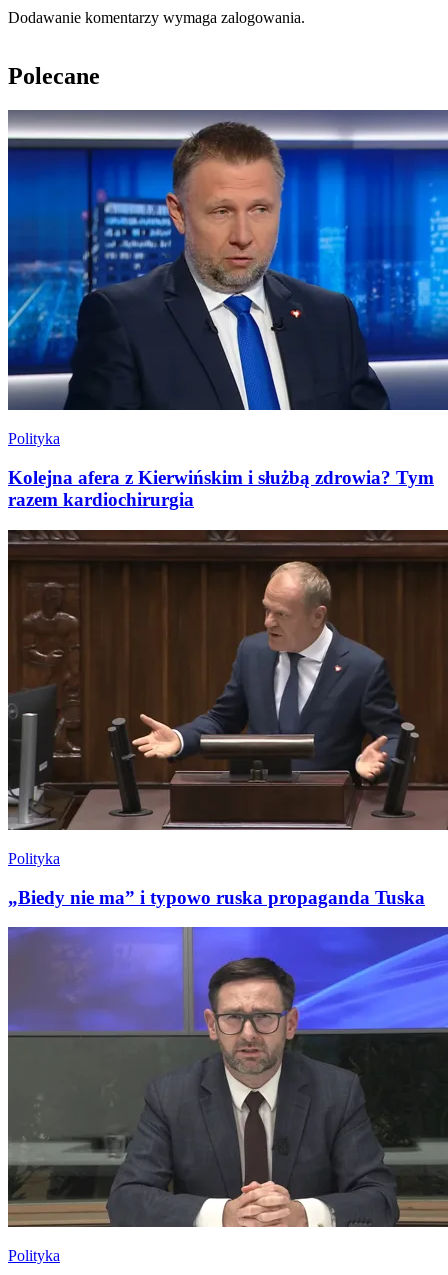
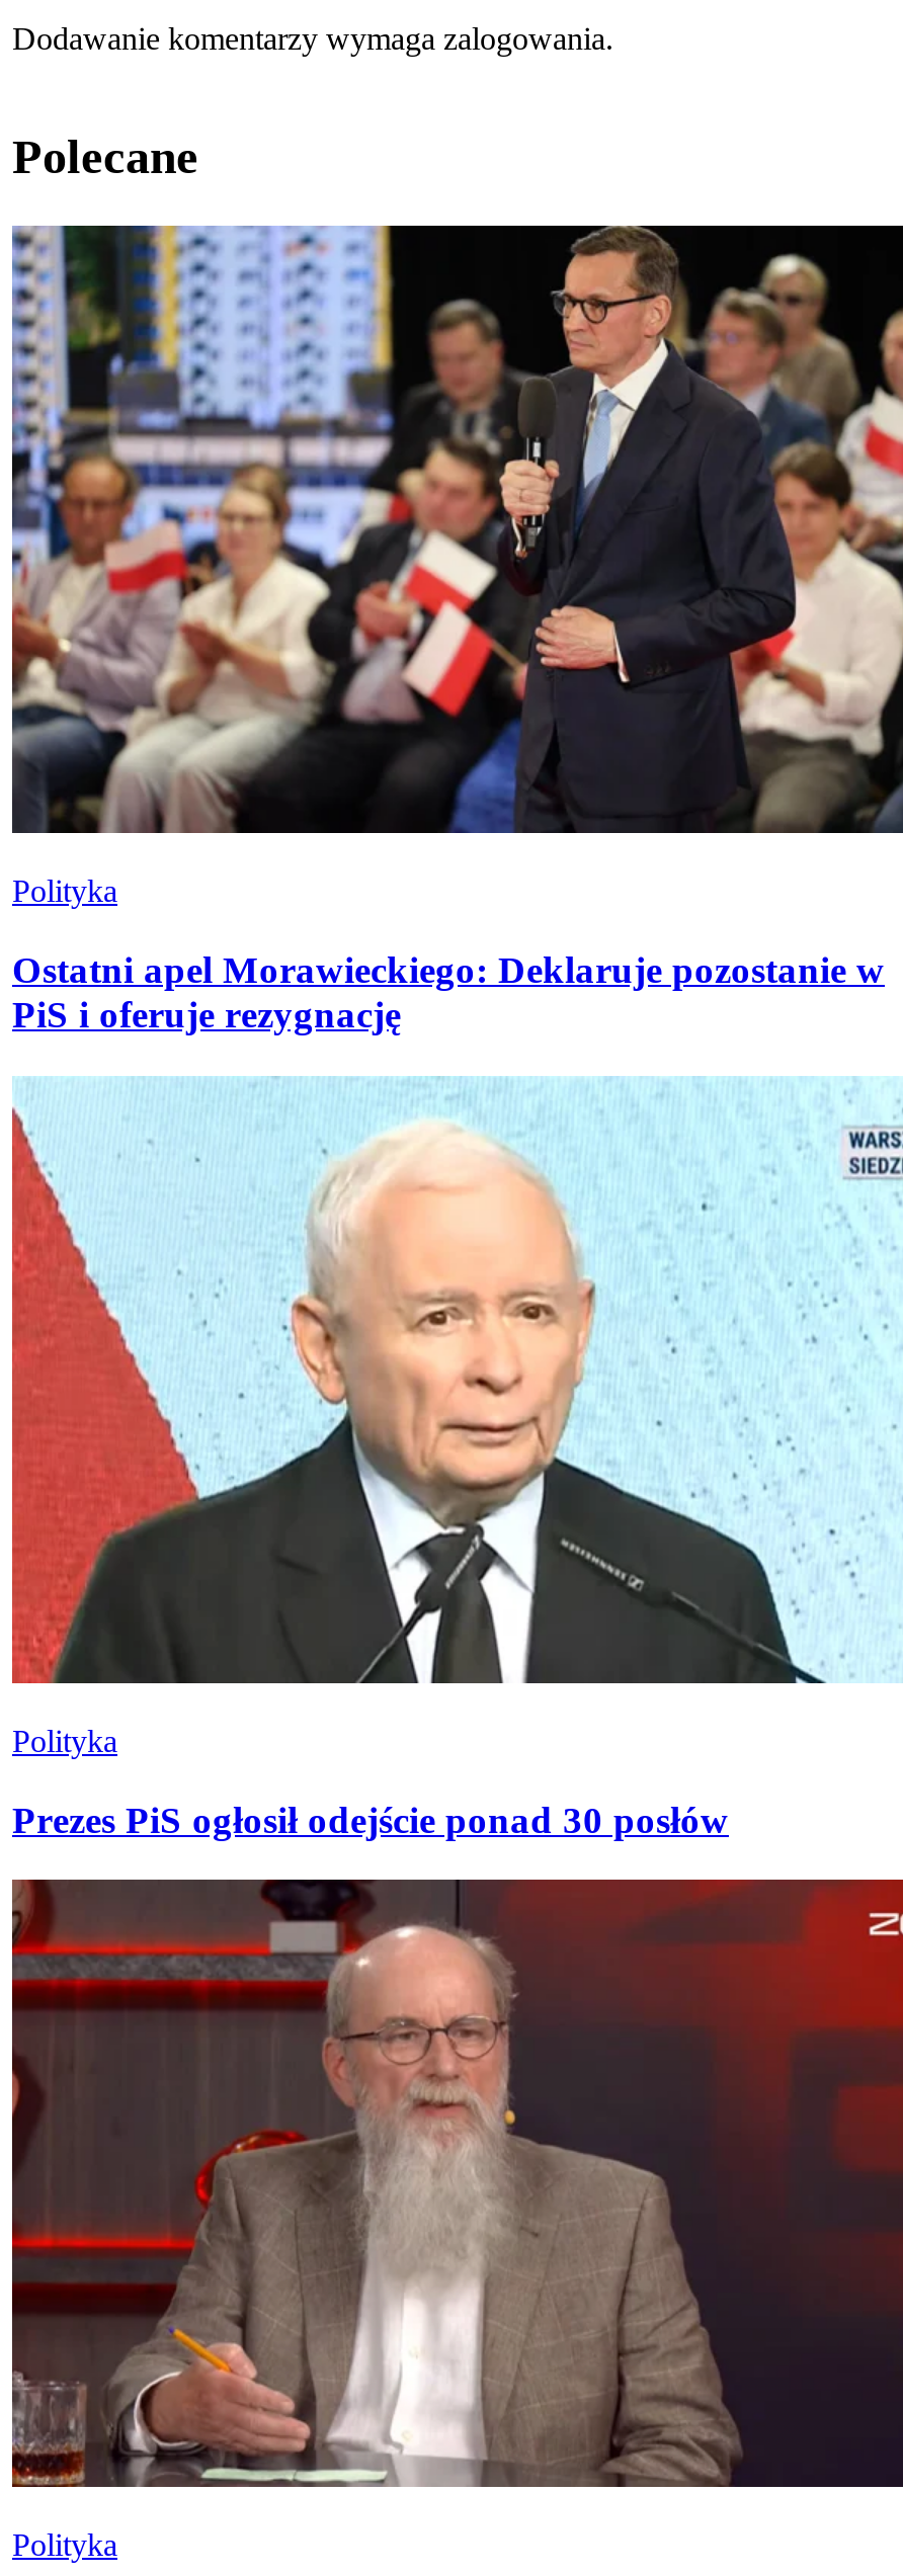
- [image]
+ [image]

- Kolejna afera z Kierwińskim i służbą zdrowia? Tym
- razem kardiochirurgia
+ Ostatni apel Morawieckiego: Deklaruje pozostanie w
+ PiS i oferuje rezygnację

- [image]
+ [image]

- „Biedy nie ma” i typowo ruska propaganda Tuska
+ Prezes PiS ogłosił odejście ponad 30 posłów

- [image]
+ [image]
